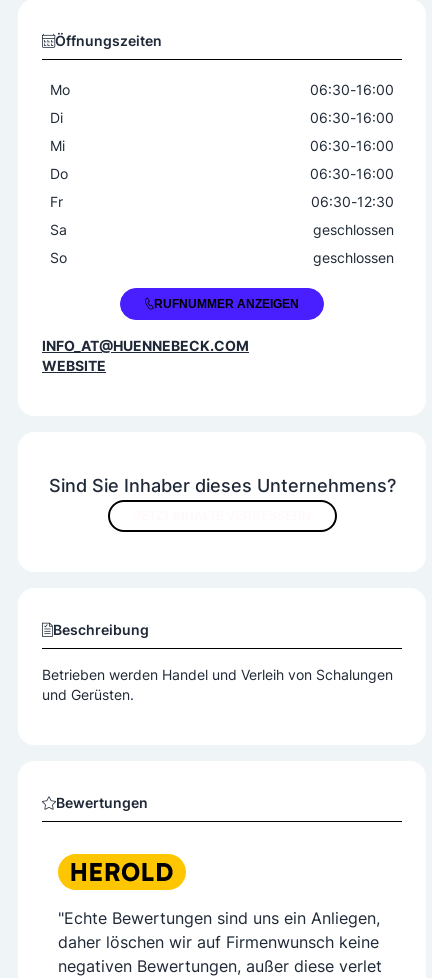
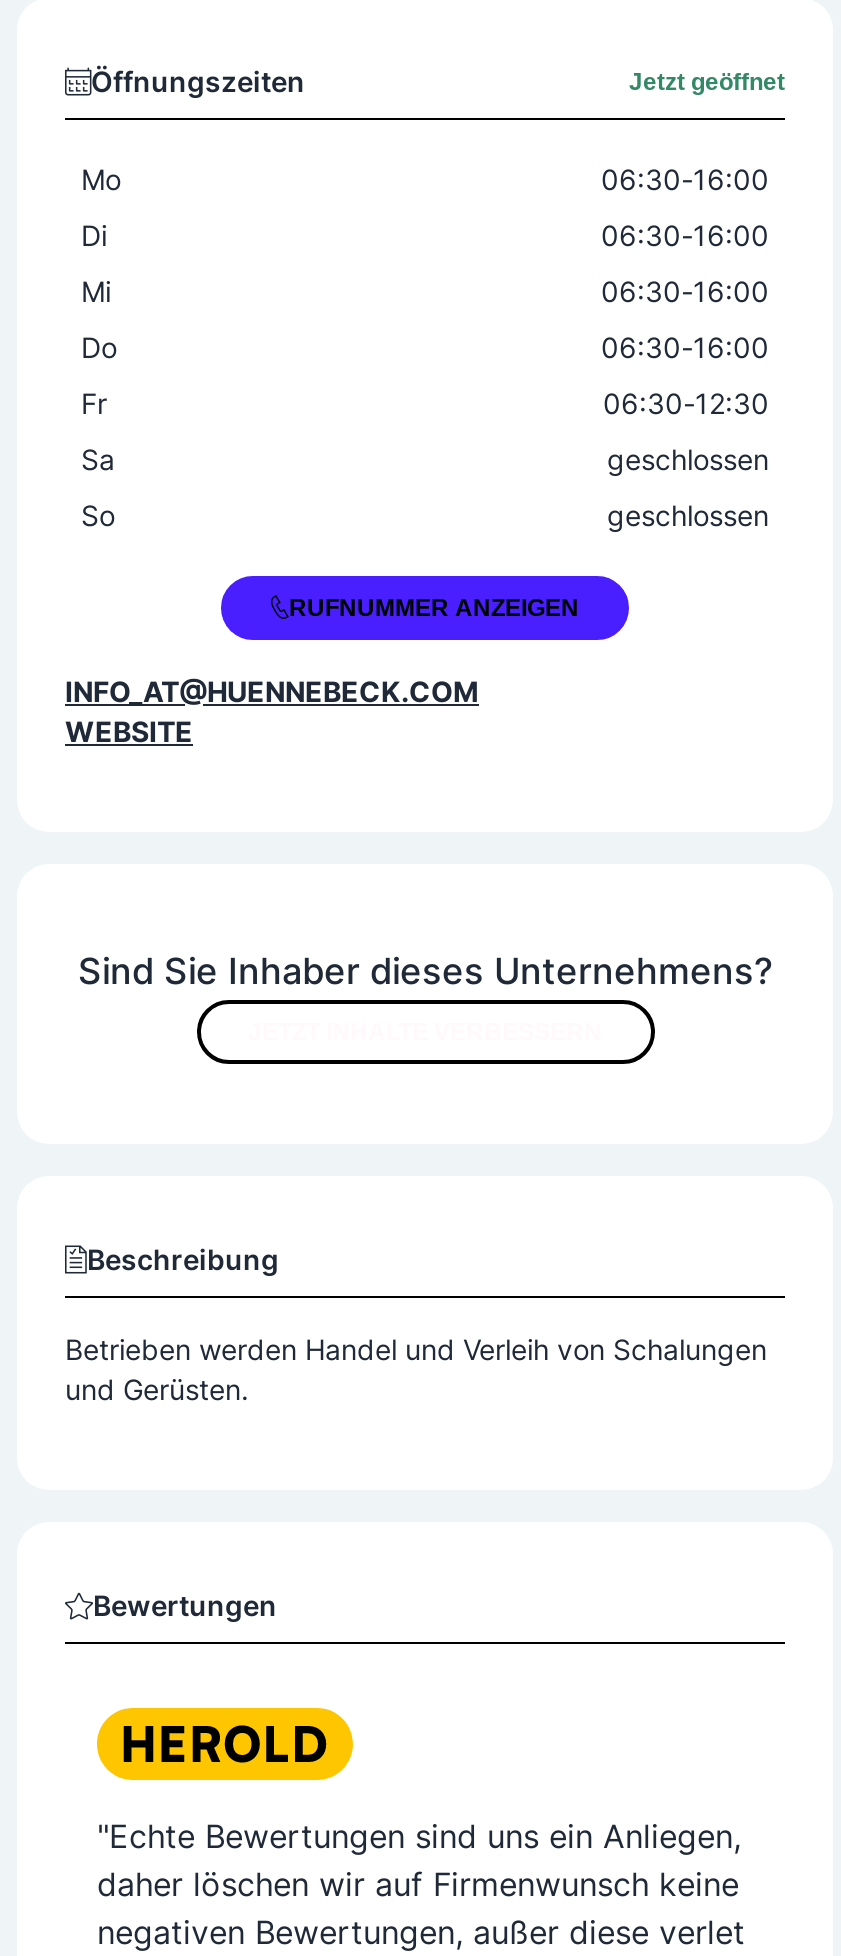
+ Jetzt geöffnet
